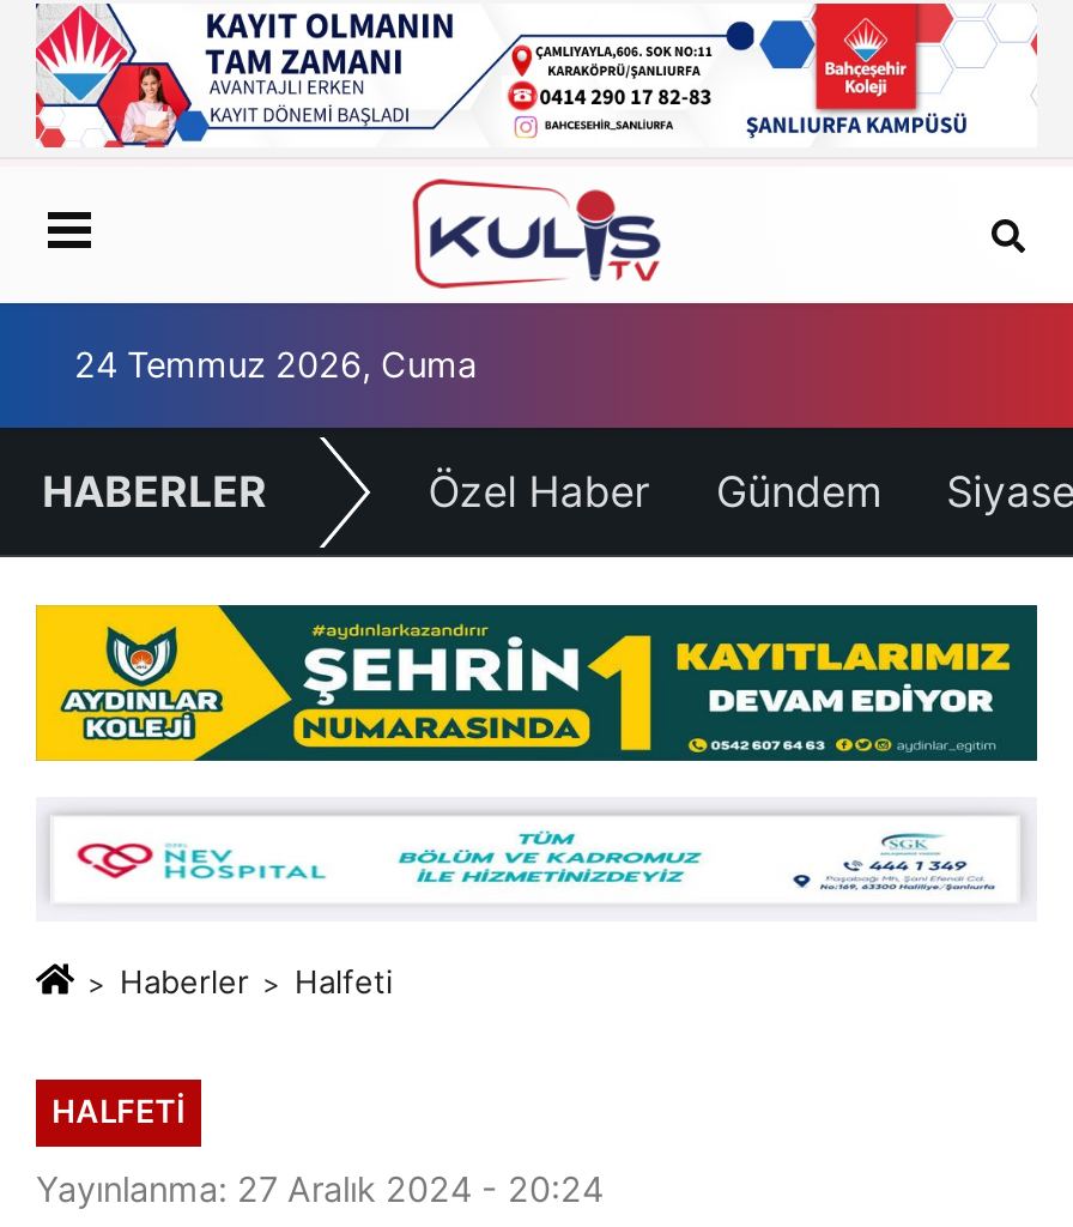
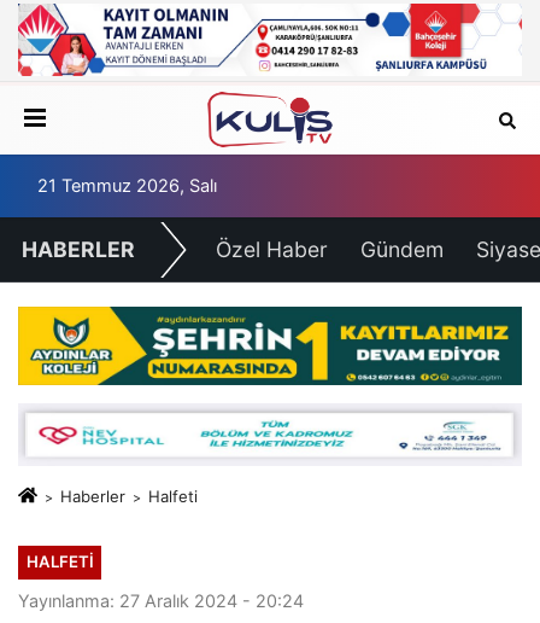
- 24 Temmuz 2026, Cuma
+ 21 Temmuz 2026, Salı
